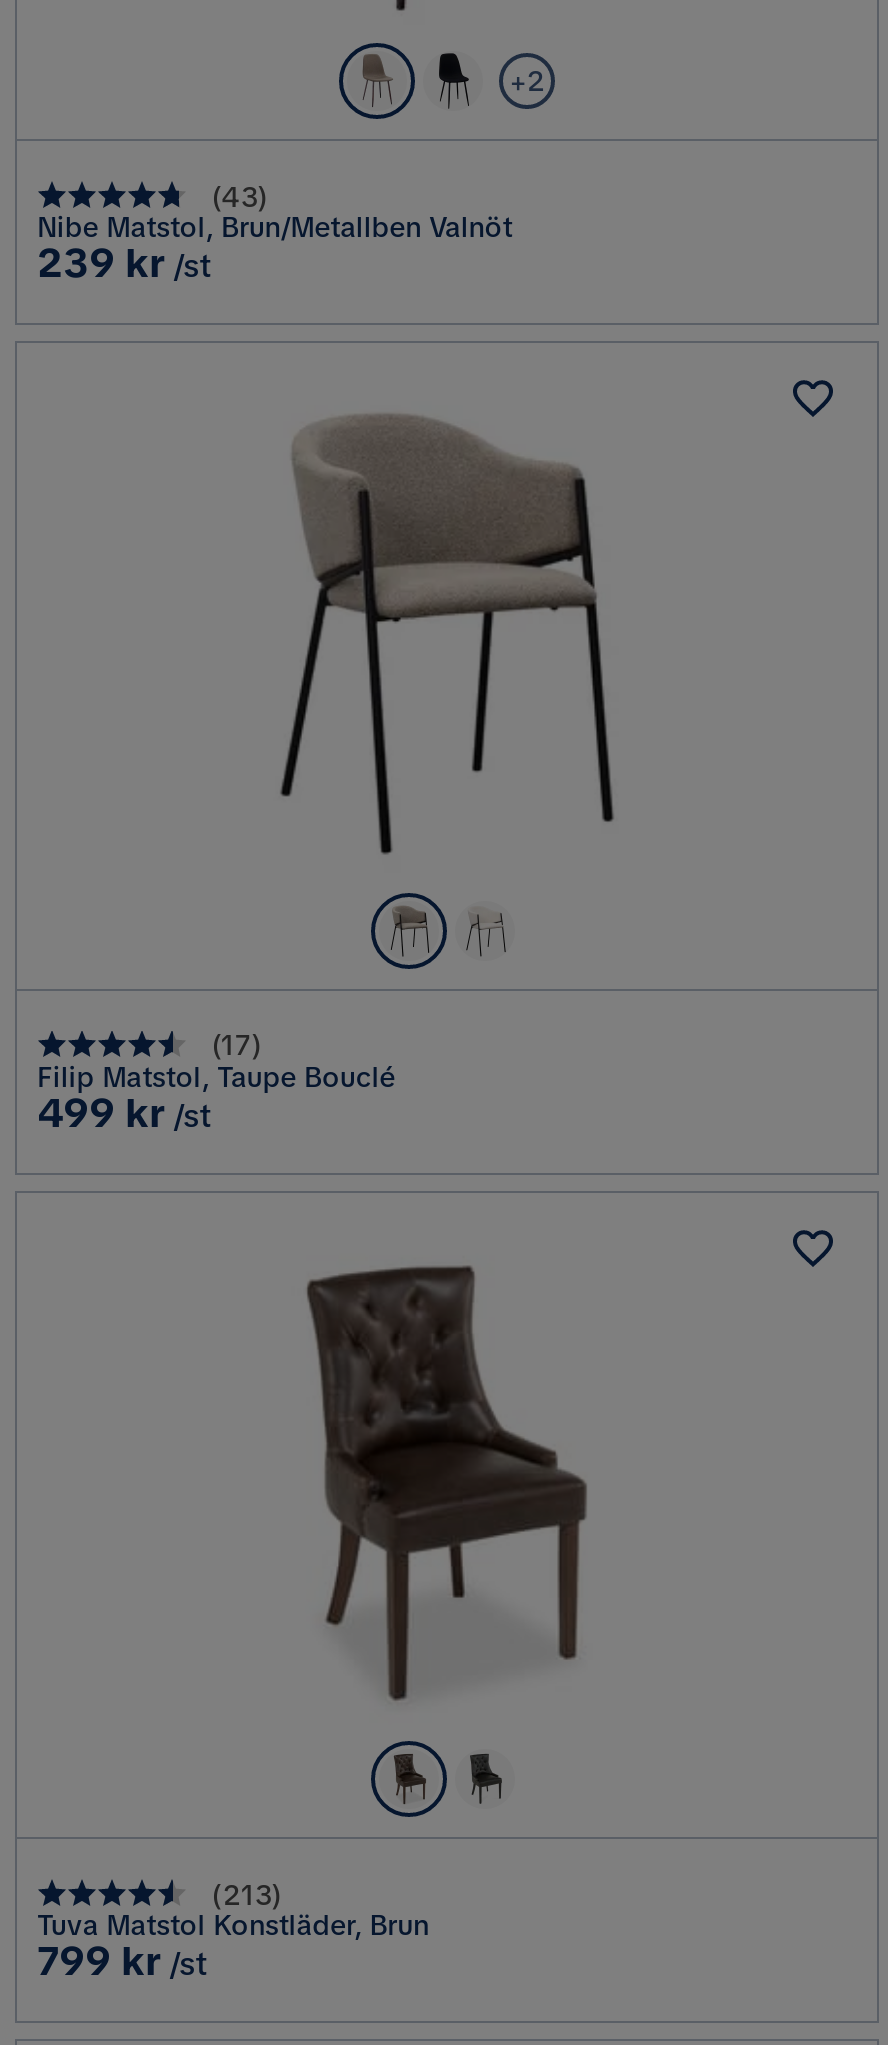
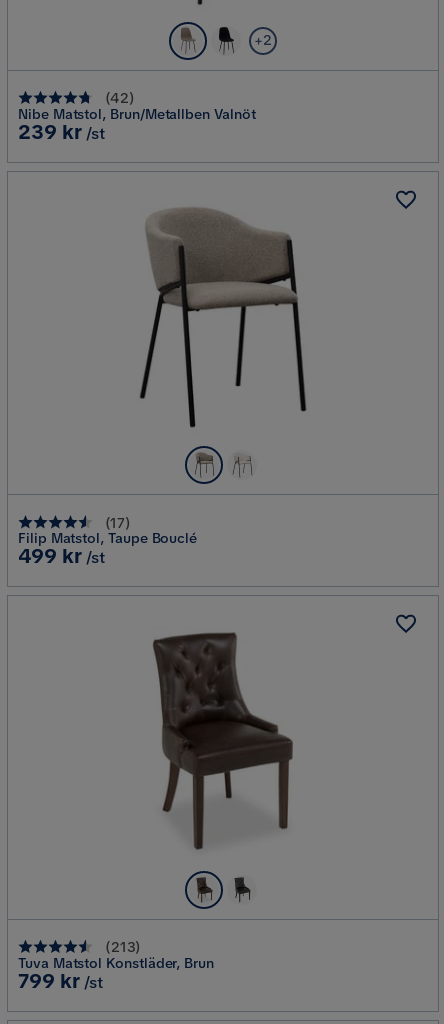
- (43)
+ (42)
